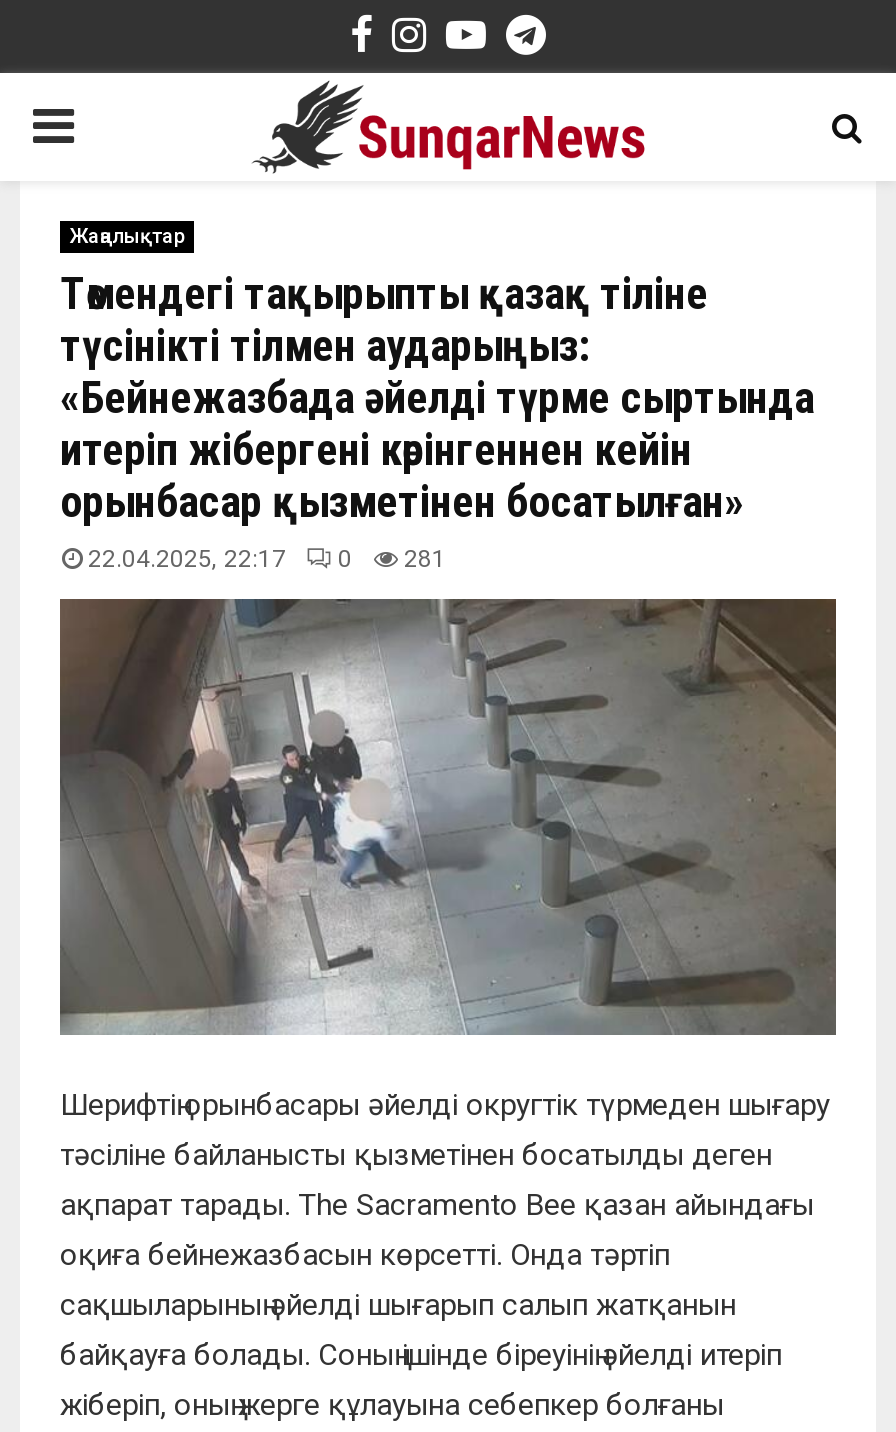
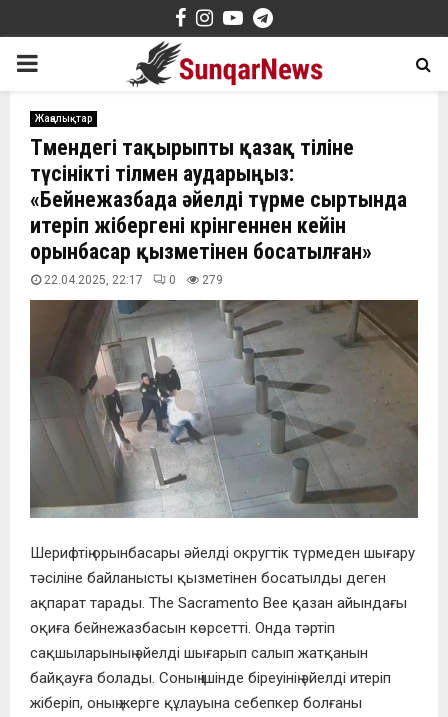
- 22.04.2025, 22:17 0 281
+ 22.04.2025, 22:17 0 279
